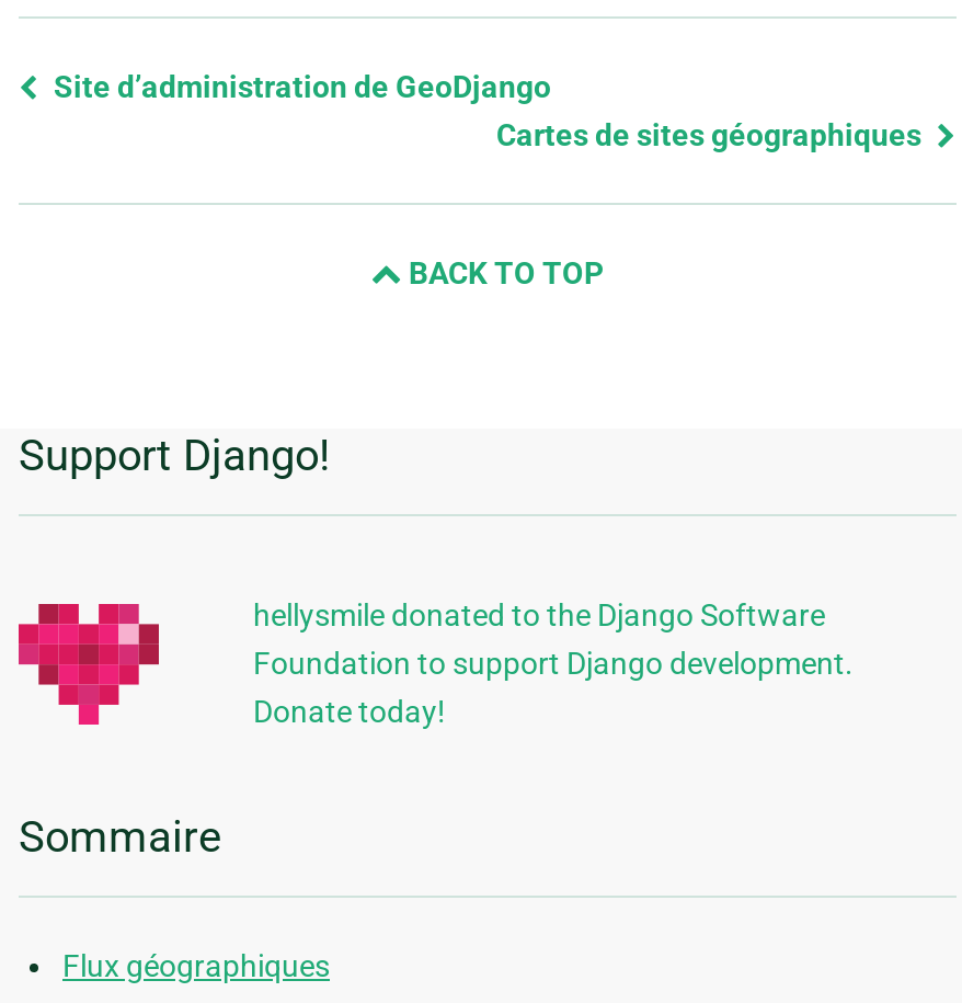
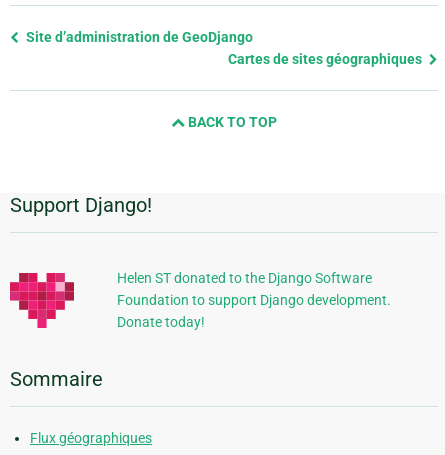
- hellysmile donated to the Django Software
+ Helen ST donated to the Django Software
